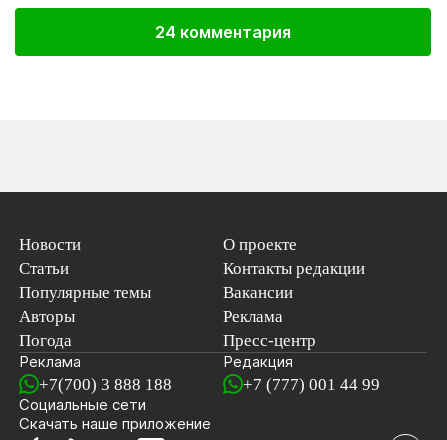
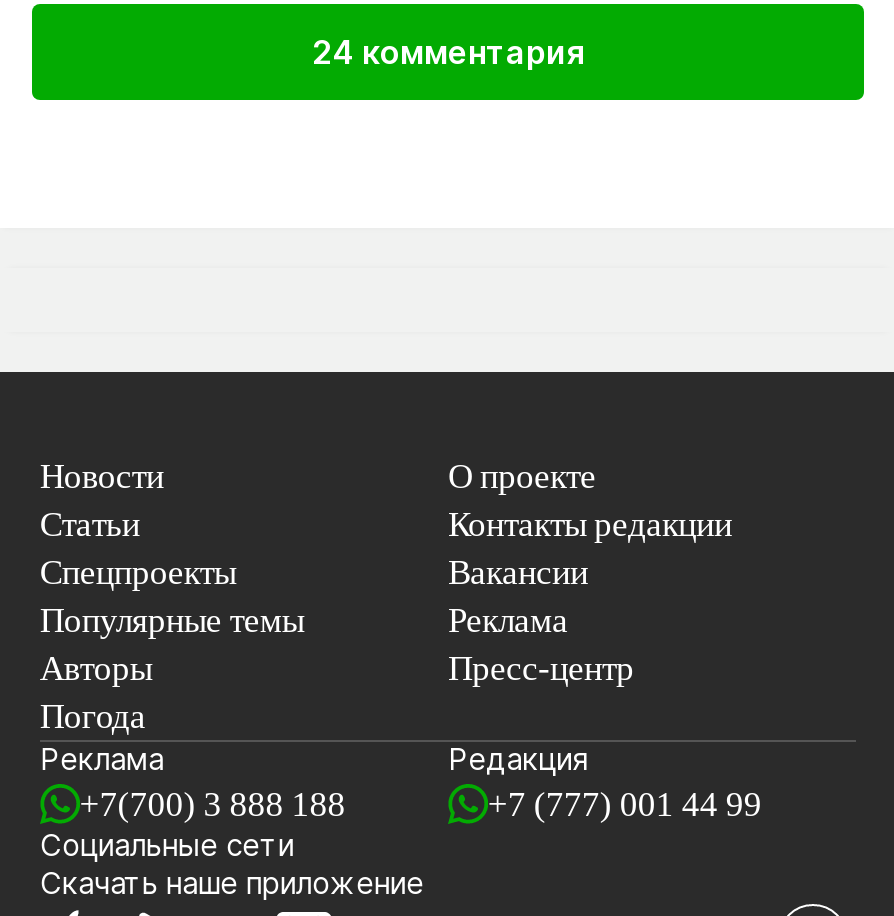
+ Спецпроекты
